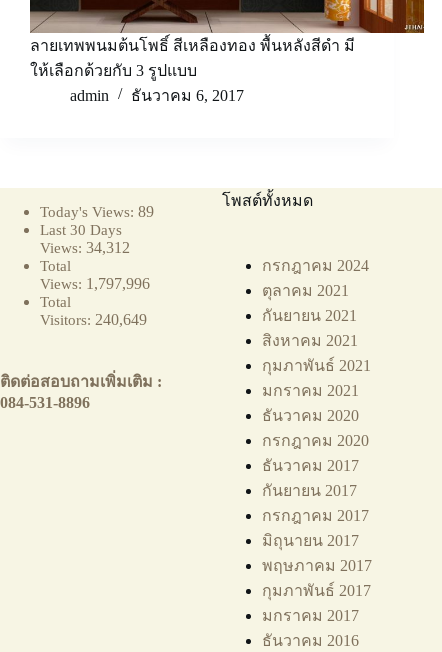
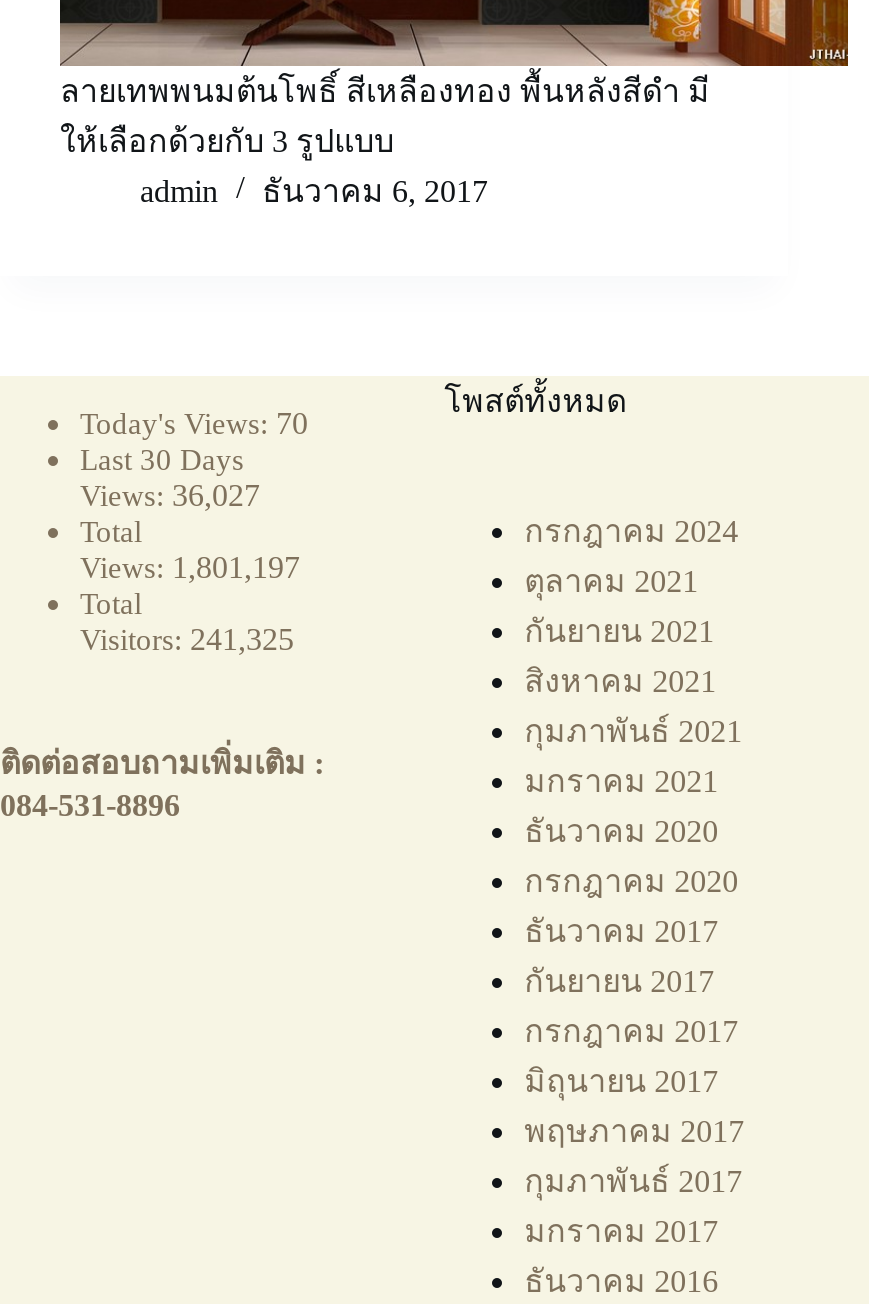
- Today's Views: 89
+ Today's Views: 70

- Views: 34,312
+ Views: 36,027

- Views: 1,797,996
+ Views: 1,801,197

- Visitors: 240,649
+ Visitors: 241,325
